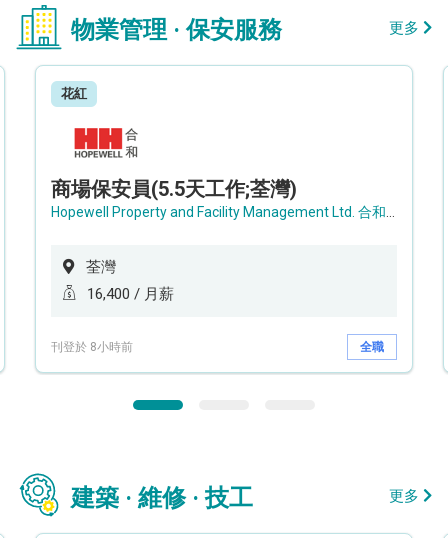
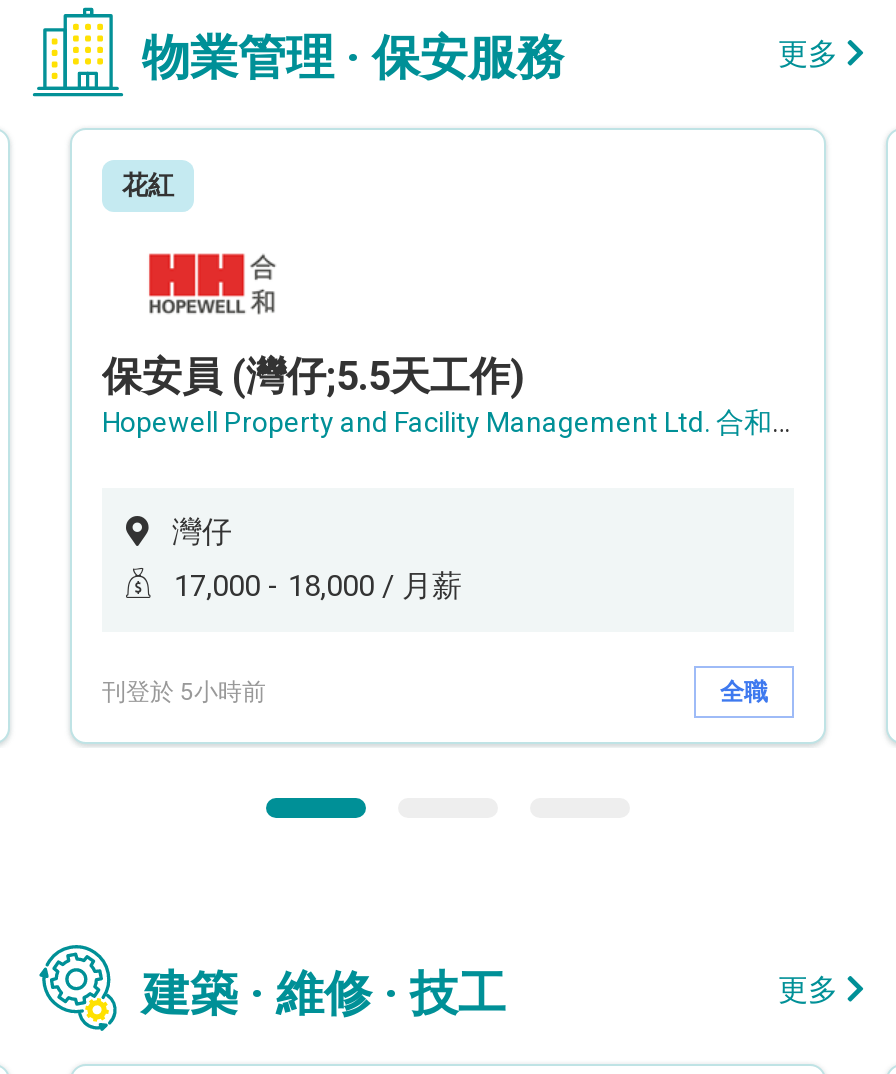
- 商場保安員(5.5天工作;荃灣)
+ 保安員 (灣仔;5.5天工作)

- 荃灣
+ 灣仔

- 16,400 / 月薪
+ 17,000 - 18,000 / 月薪

- 刊登於 8小時前
+ 刊登於 5小時前
